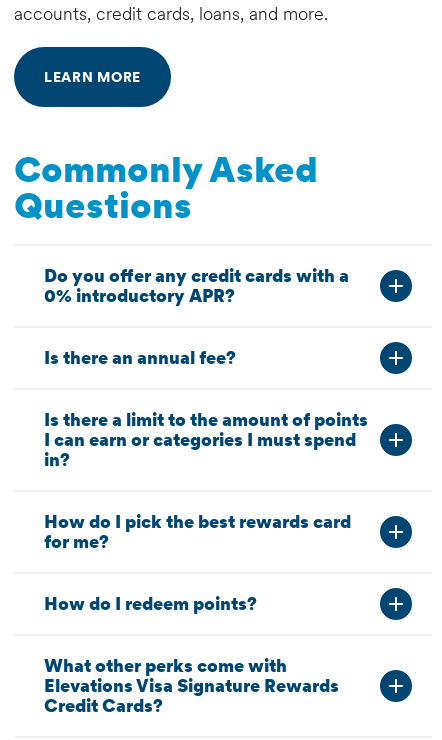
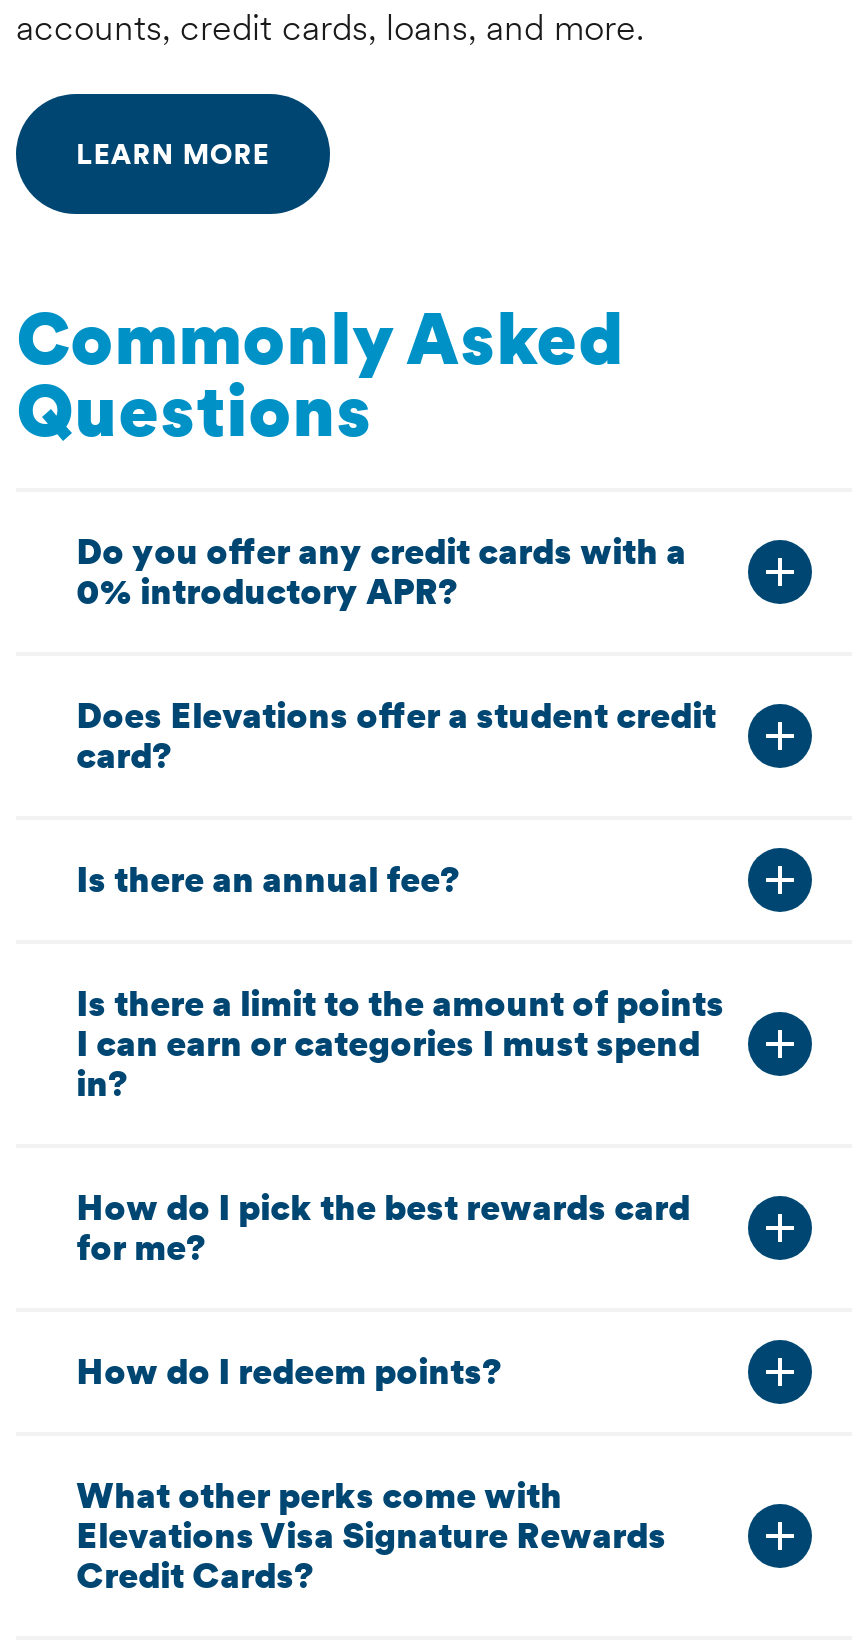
+ Does Elevations offer a student credit
+ card?
